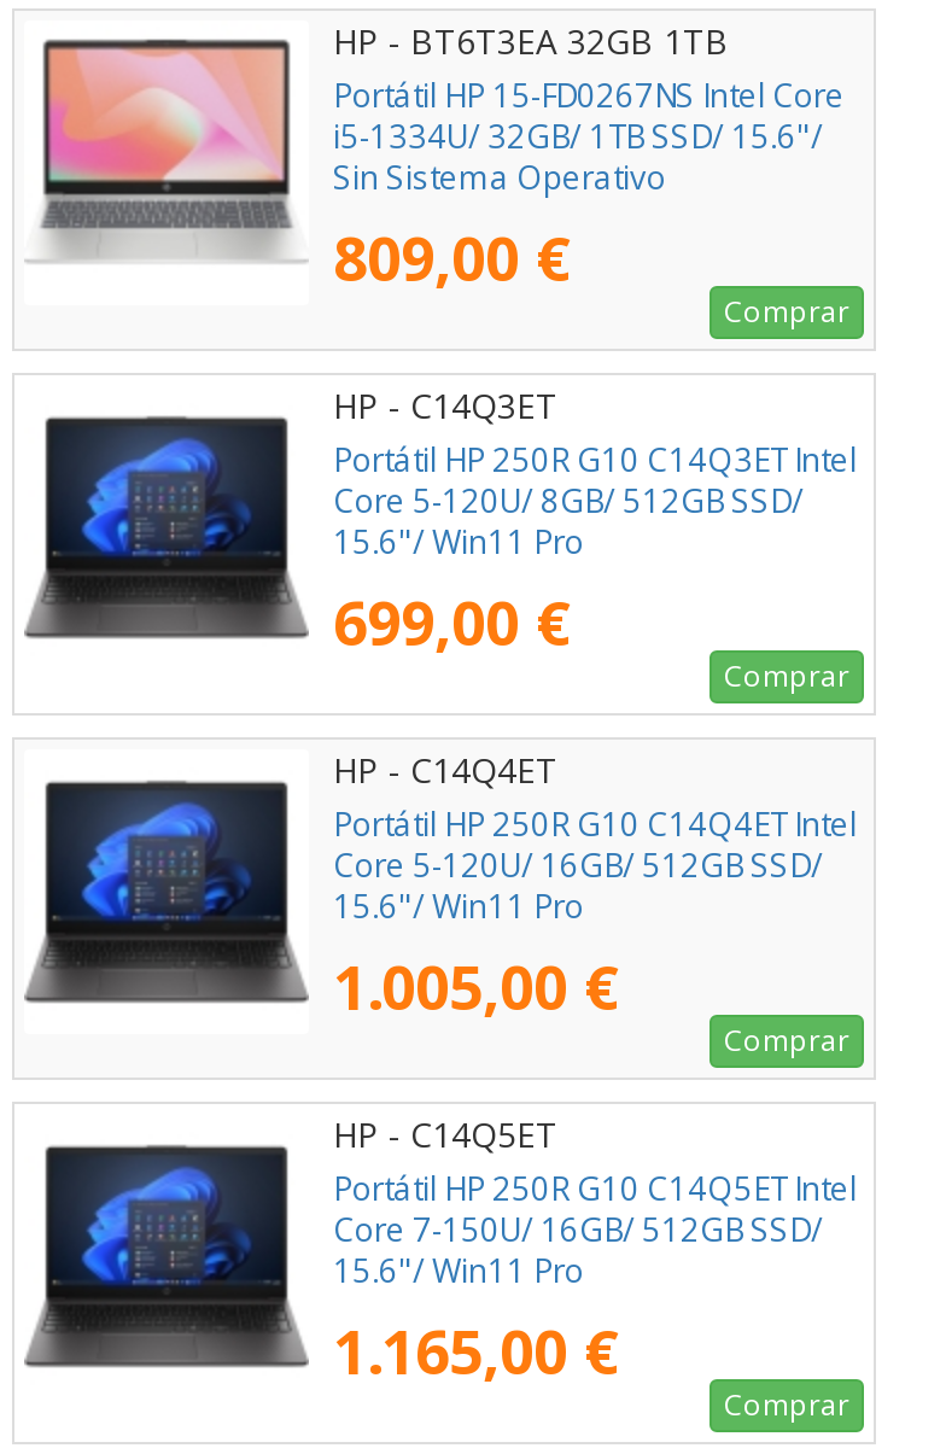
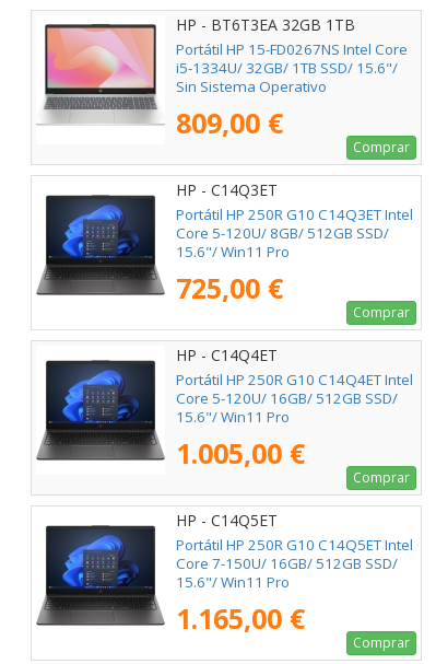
- 699,00 €
+ 725,00 €
